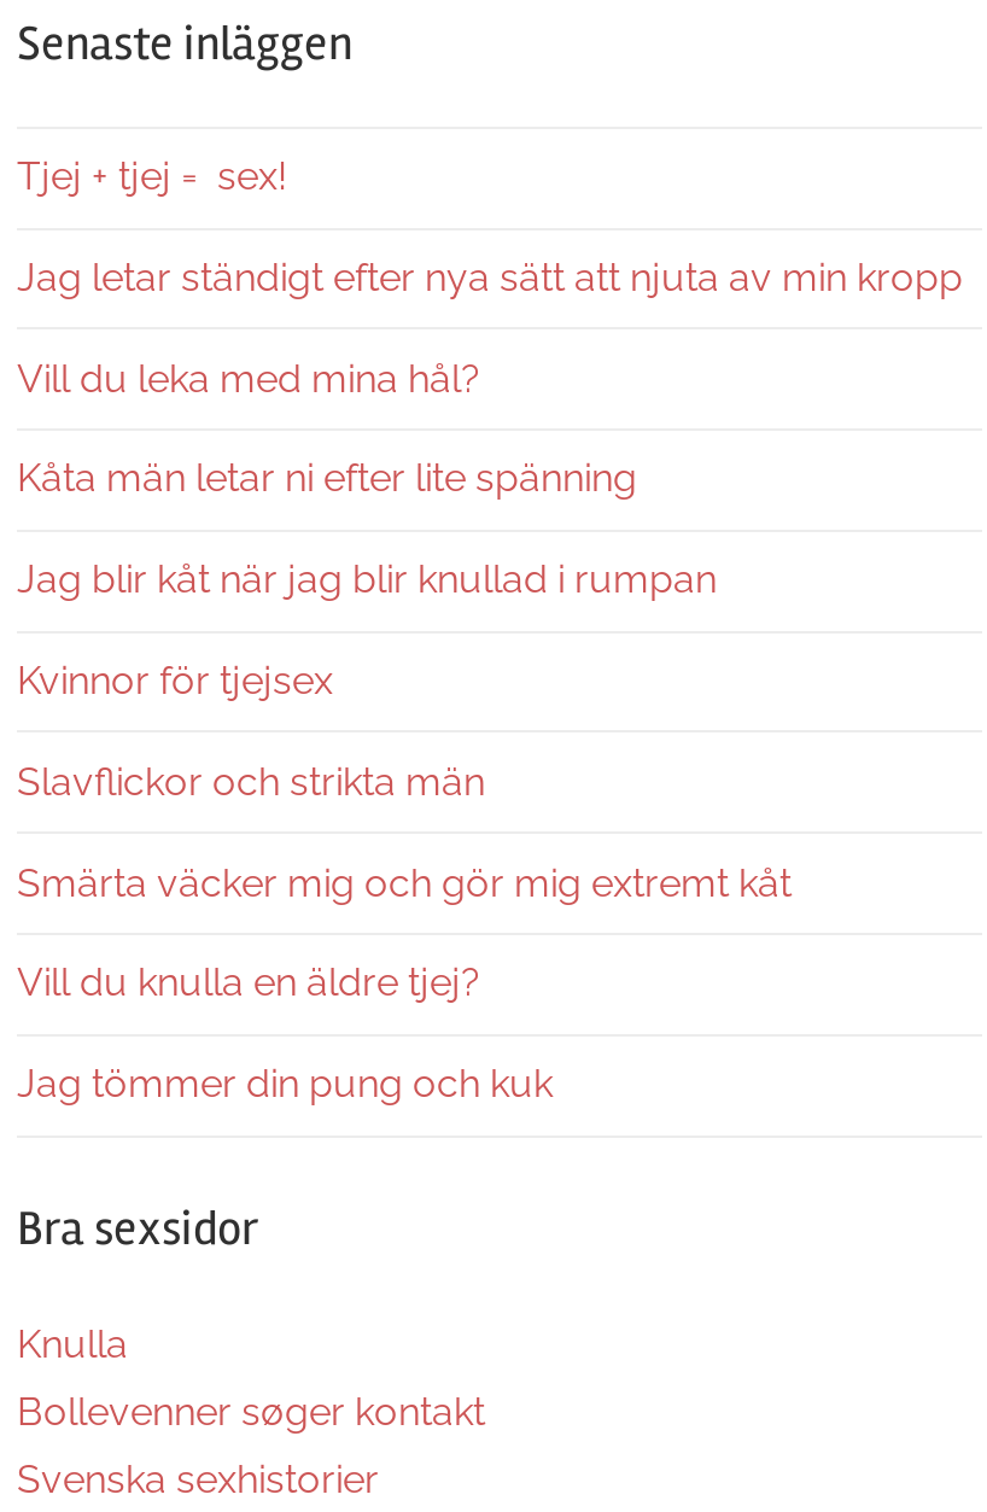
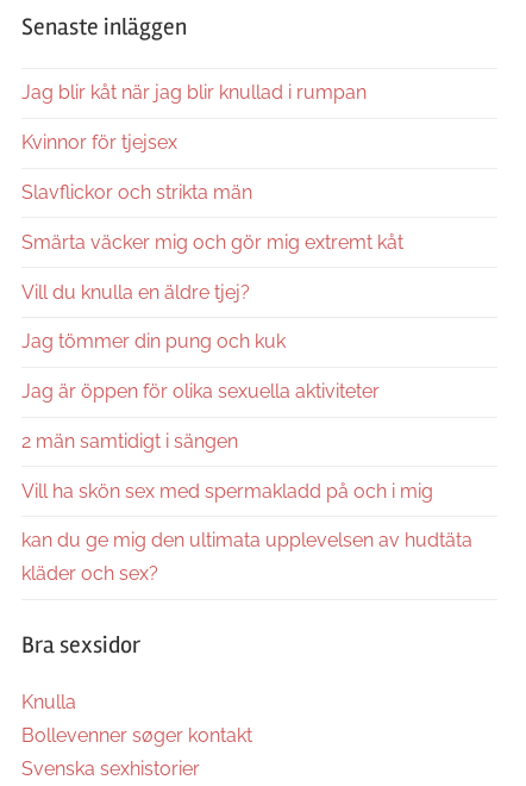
- Tjej + tjej = sex!
- Jag letar ständigt efter nya sätt att njuta av min kropp
- Vill du leka med mina hål?
- Kåta män letar ni efter lite spänning

moved up: Jag blir kåt när jag blir knullad i rumpan | Kvinnor för tjejsex | Slavflickor och strikta män | Smärta väcker mig och gör mig extremt kåt | Vill du knulla en äldre tjej? | Jag tömmer din pung och kuk

+ Jag är öppen för olika sexuella aktiviteter
+ 2 män samtidigt i sängen
+ Vill ha skön sex med spermakladd på och i mig
+ kan du ge mig den ultimata upplevelsen av hudtäta
+ kläder och sex?
